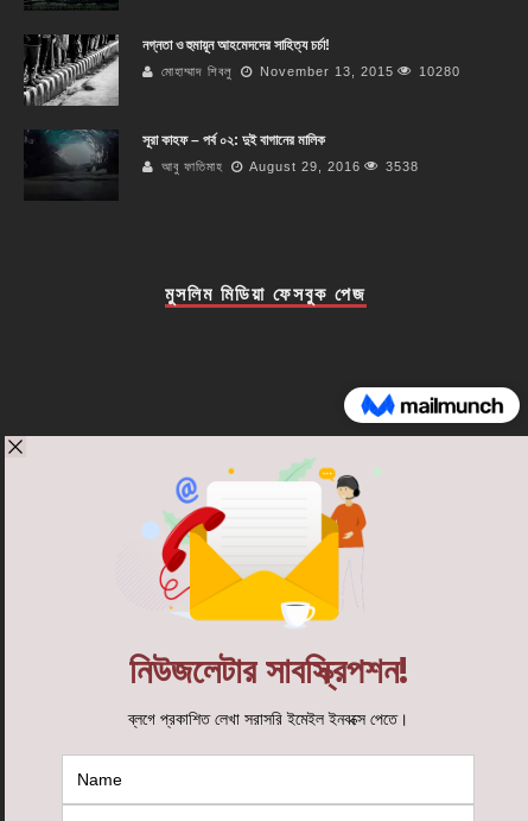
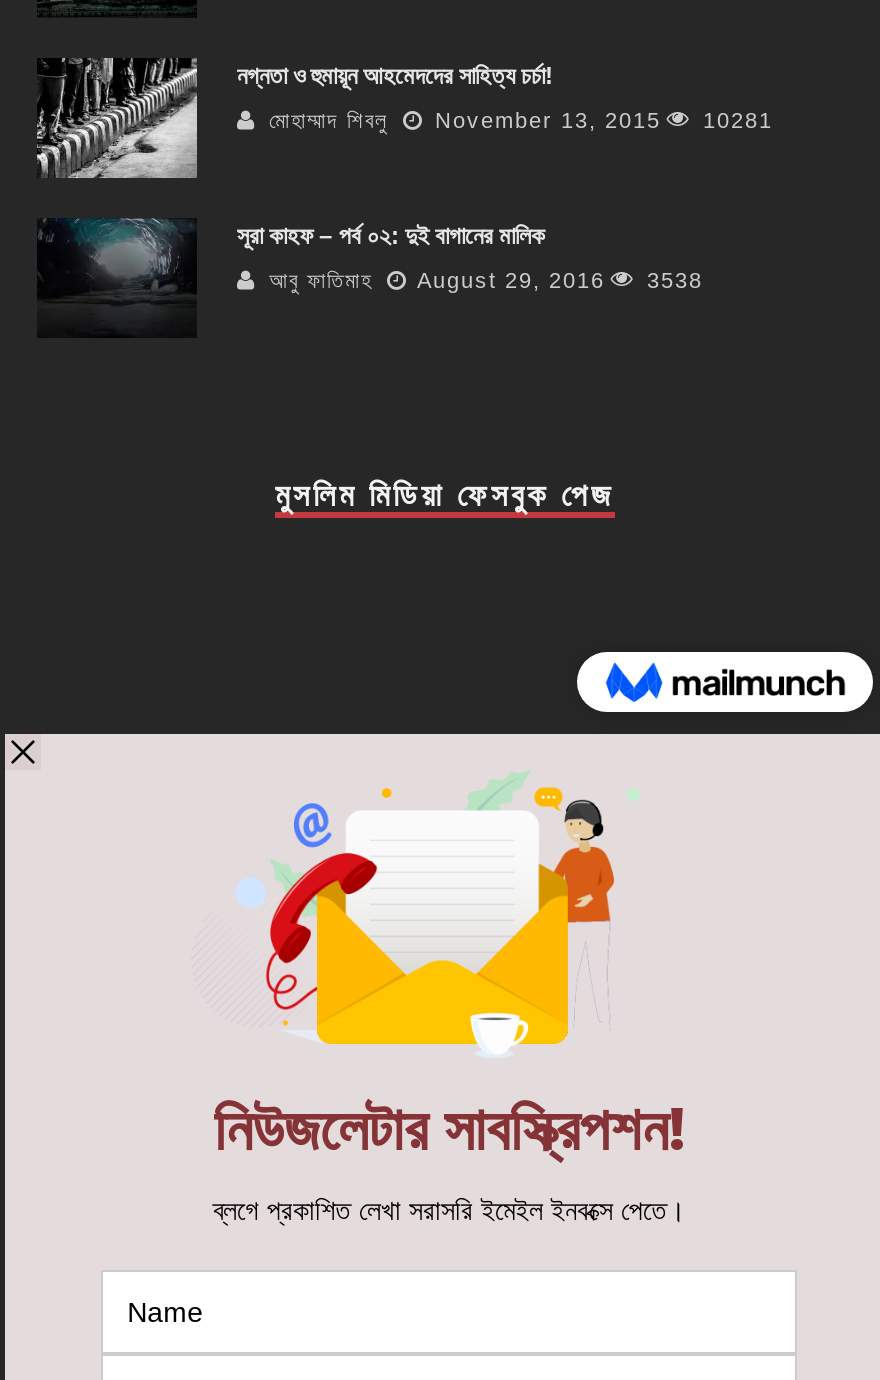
- মোহাম্মাদ শিবলু November 13, 2015 10280
+ মোহাম্মাদ শিবলু November 13, 2015 10281
